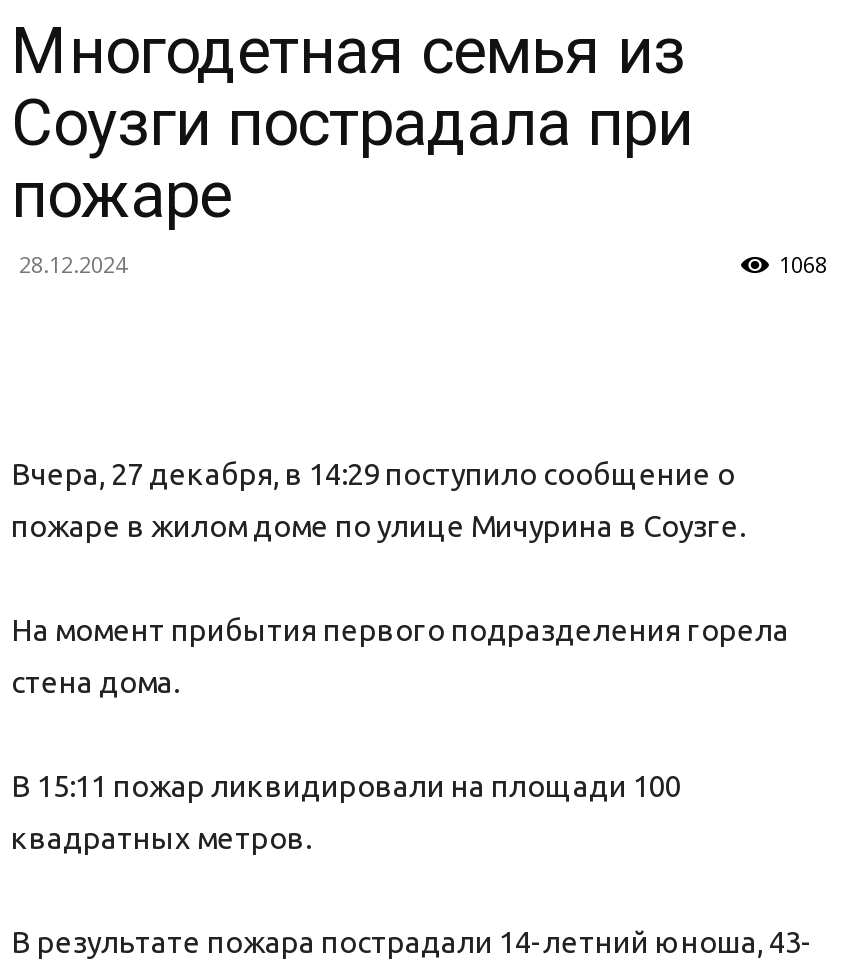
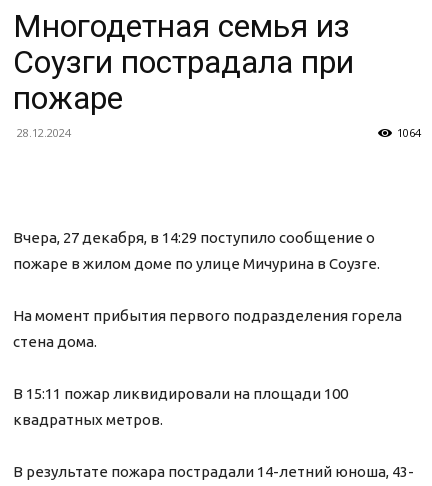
- 1068
+ 1064
